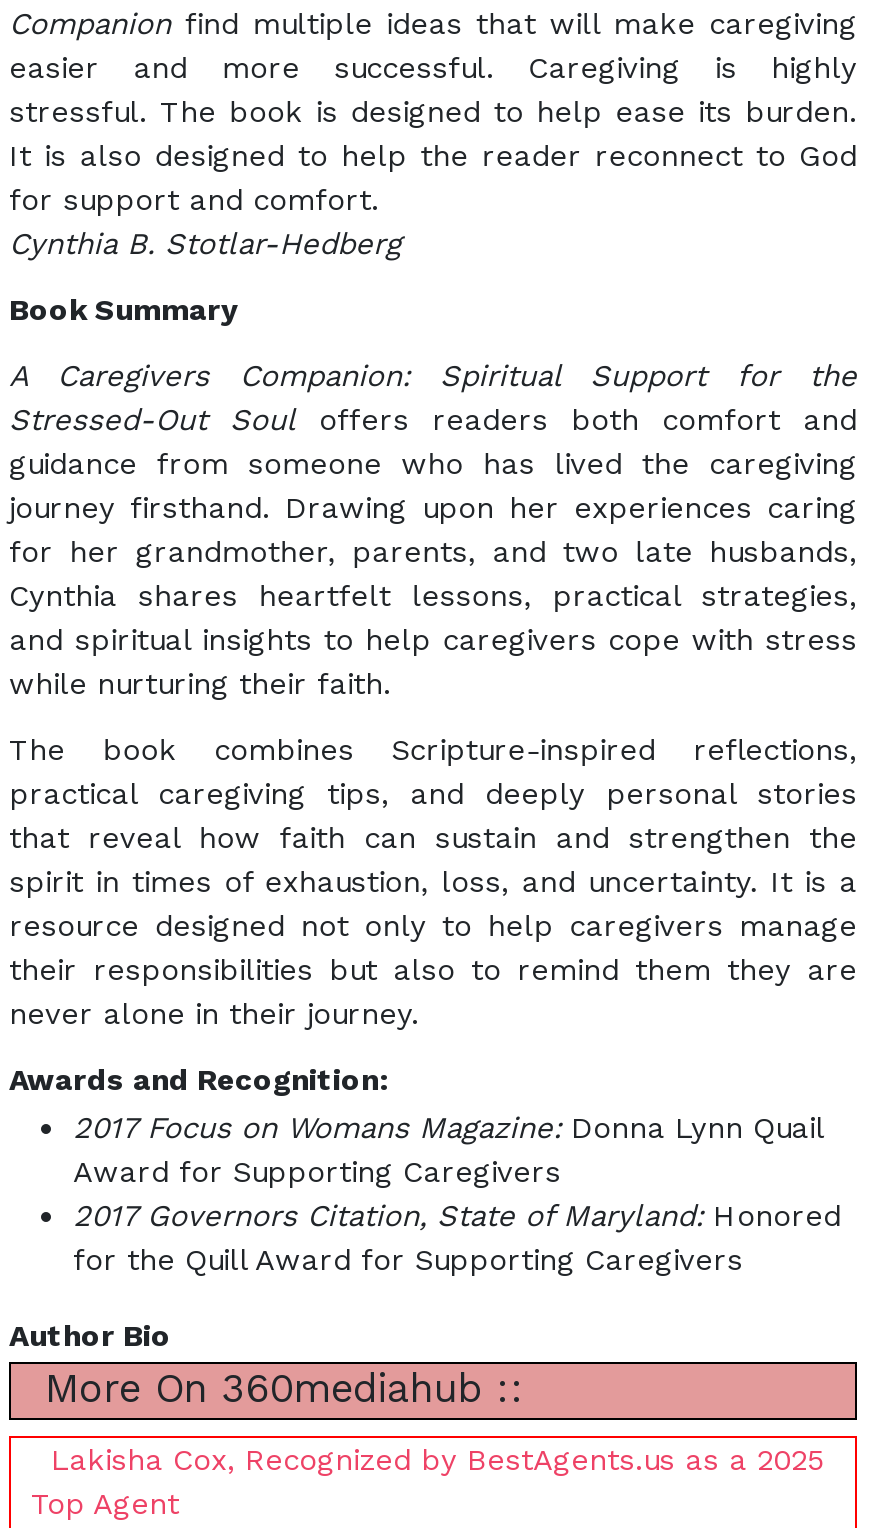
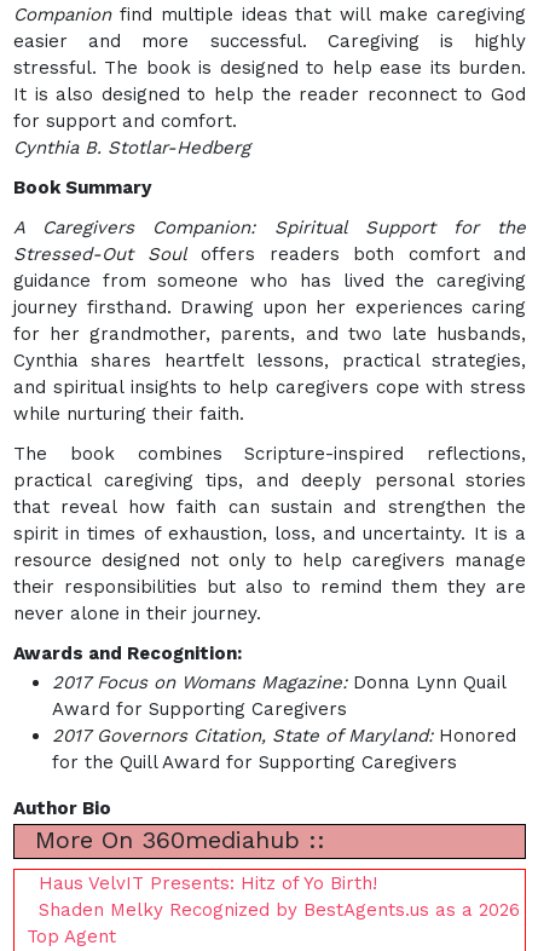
- Lakisha Cox, Recognized by BestAgents.us as a 2025
+ Haus VelvIT Presents: Hitz of Yo Birth!
+ Shaden Melky Recognized by BestAgents.us as a 2026
